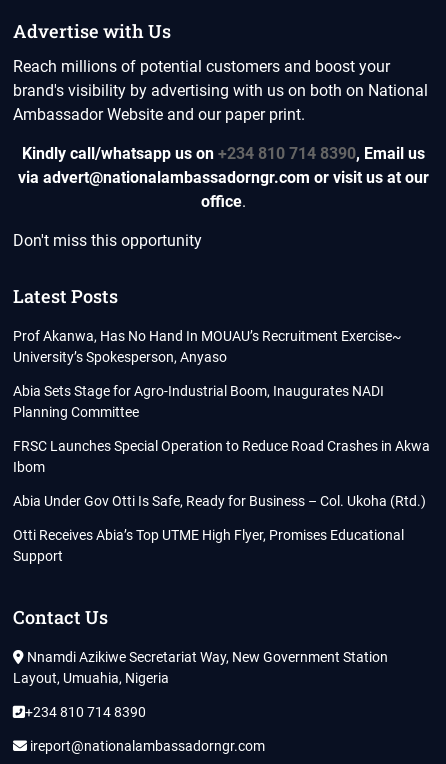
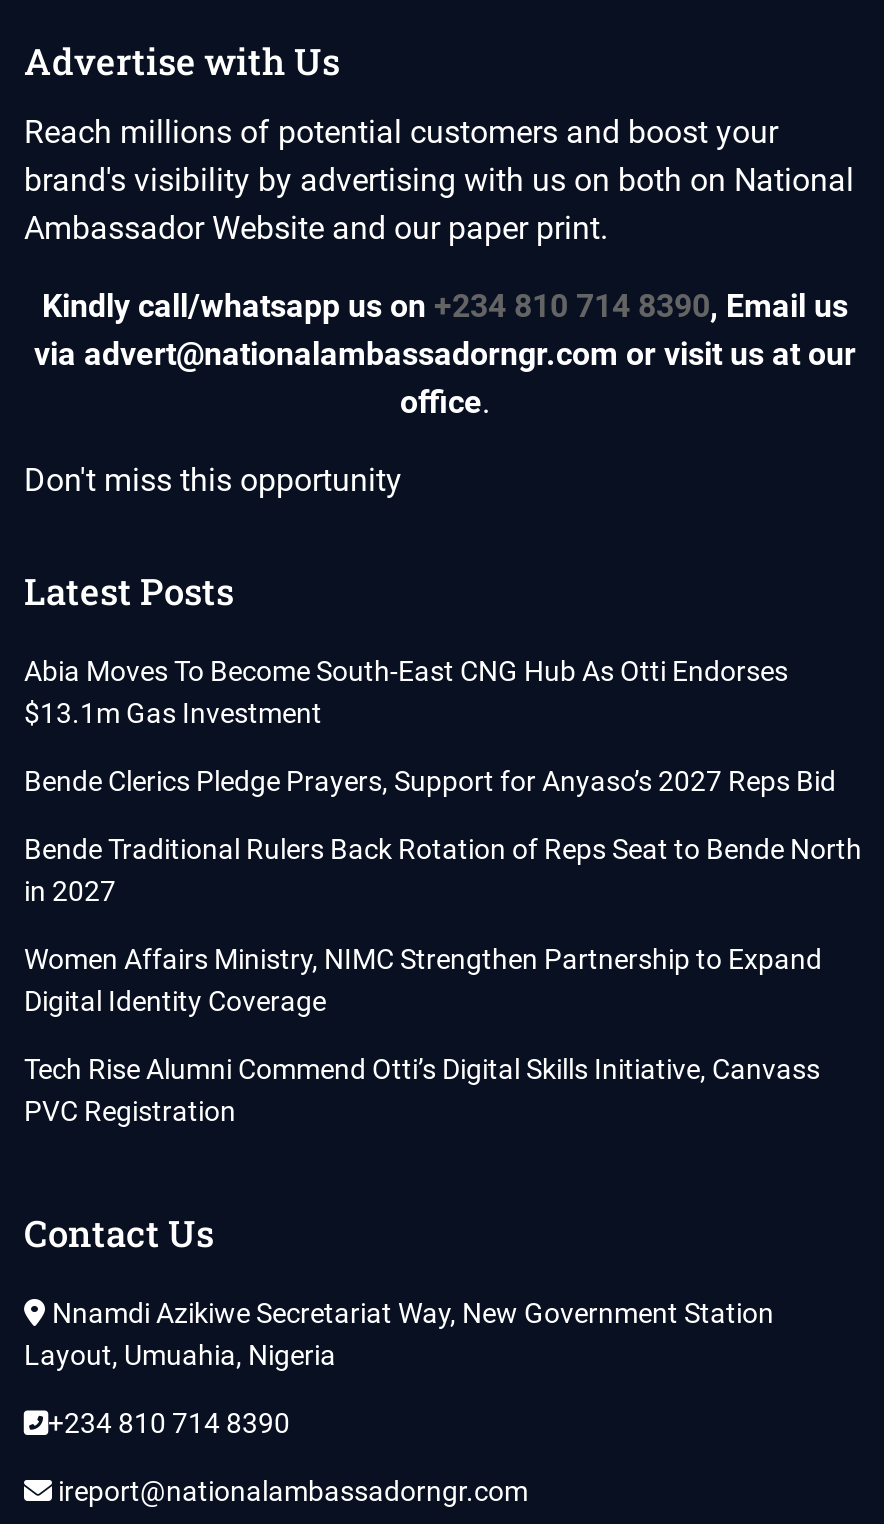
- Prof Akanwa, Has No Hand In MOUAU’s Recruitment Exercise~
- University’s Spokesperson, Anyaso
+ Abia Moves To Become South-East CNG Hub As Otti Endorses
+ $13.1m Gas Investment

- Abia Sets Stage for Agro-Industrial Boom, Inaugurates NADI
- Planning Committee
+ Bende Clerics Pledge Prayers, Support for Anyaso’s 2027 Reps Bid

- FRSC Launches Special Operation to Reduce Road Crashes in Akwa
- Ibom
+ Bende Traditional Rulers Back Rotation of Reps Seat to Bende North
+ in 2027

- Abia Under Gov Otti Is Safe, Ready for Business – Col. Ukoha (Rtd.)
+ Women Affairs Ministry, NIMC Strengthen Partnership to Expand
+ Digital Identity Coverage

- Otti Receives Abia’s Top UTME High Flyer, Promises Educational
- Support
+ Tech Rise Alumni Commend Otti’s Digital Skills Initiative, Canvass
+ PVC Registration
